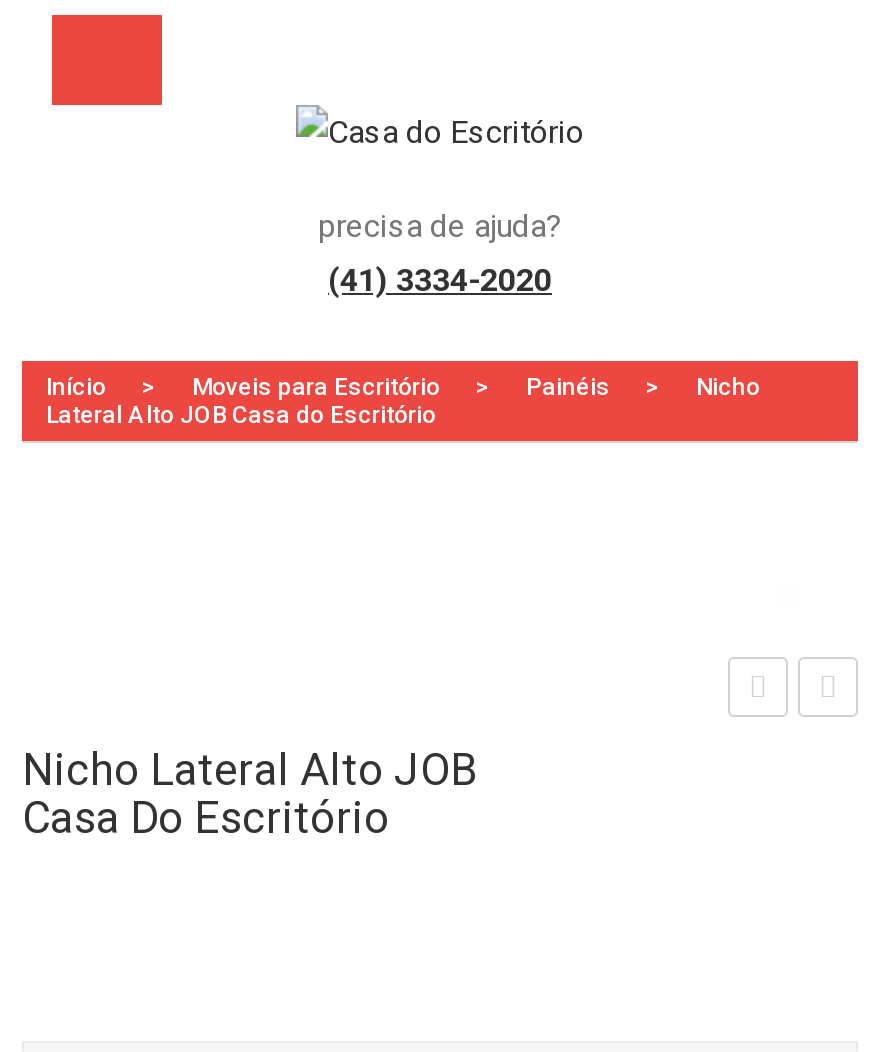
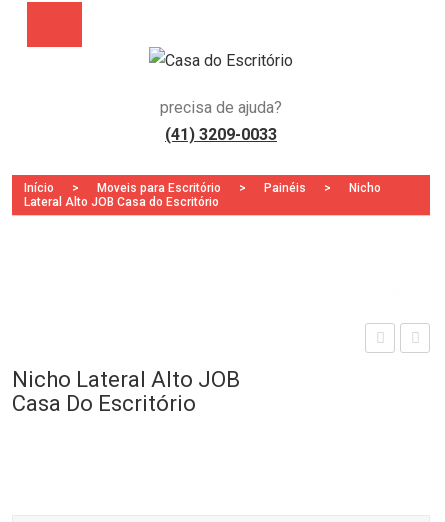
- (41) 3334-2020
+ (41) 3209-0033
